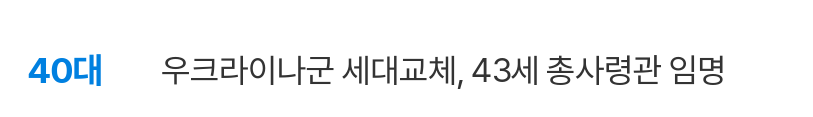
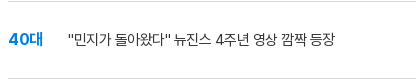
- 우크라이나군 세대교체, 43세 총사령관 임명
+ "민지가 돌아왔다" 뉴진스 4주년 영상 깜짝 등장
